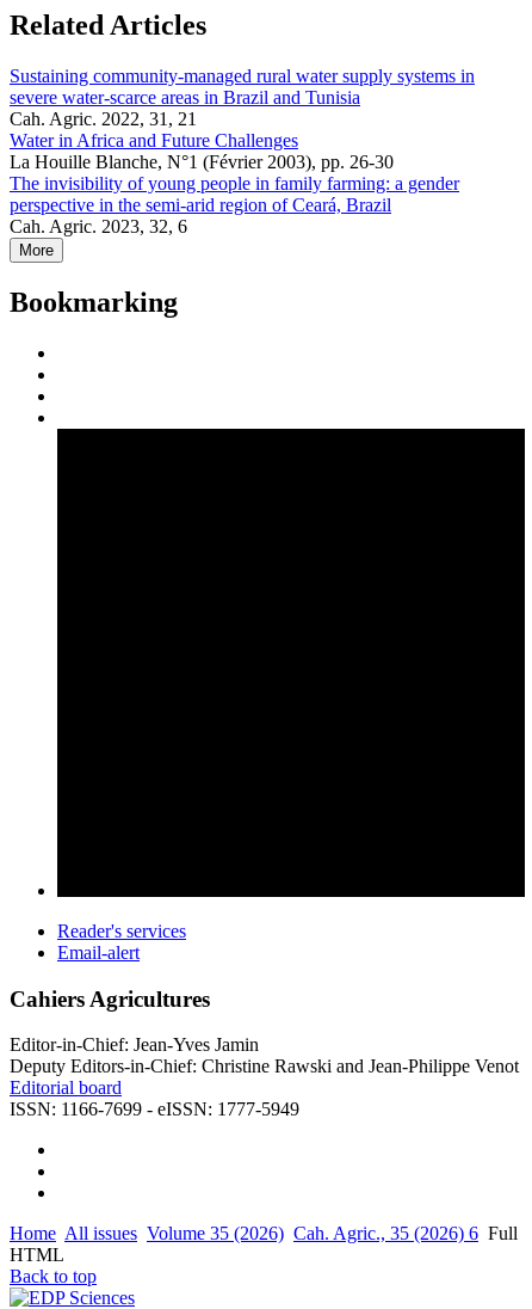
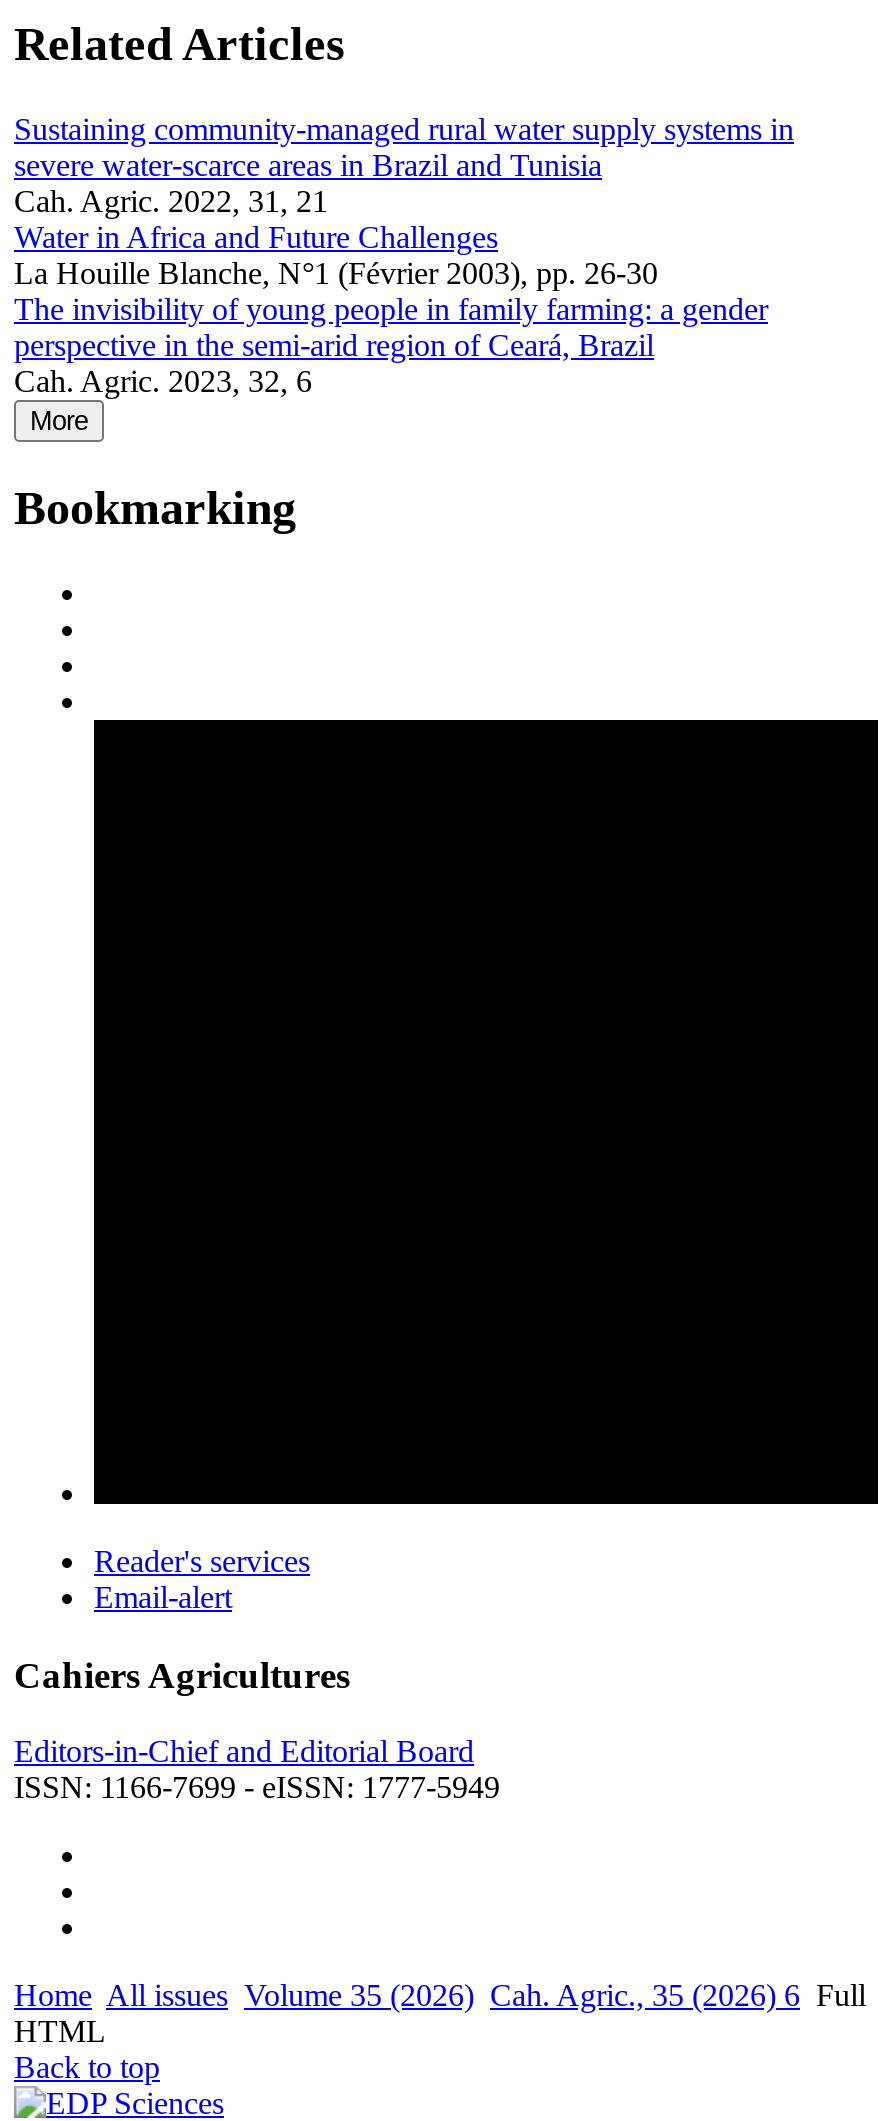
- Editor-in-Chief: Jean-Yves Jamin
- Deputy Editors-in-Chief: Christine Rawski and Jean-Philippe Venot
- Editorial board
+ Editors-in-Chief and Editorial Board
